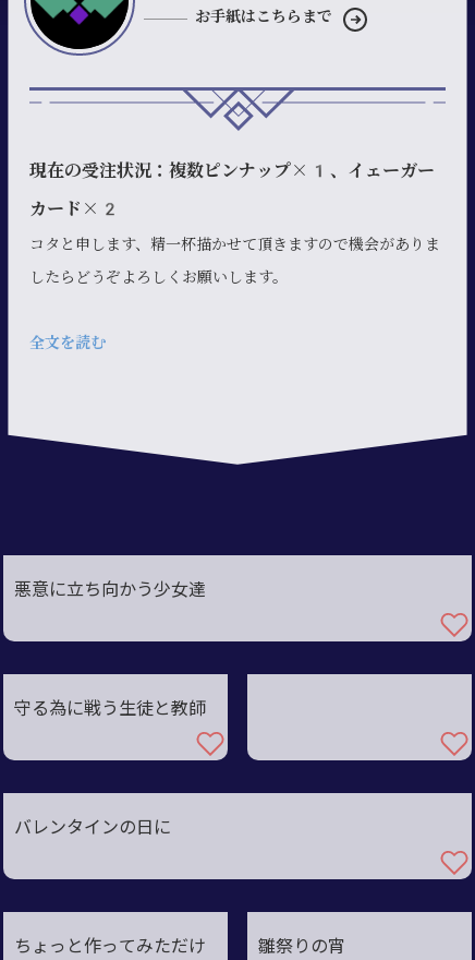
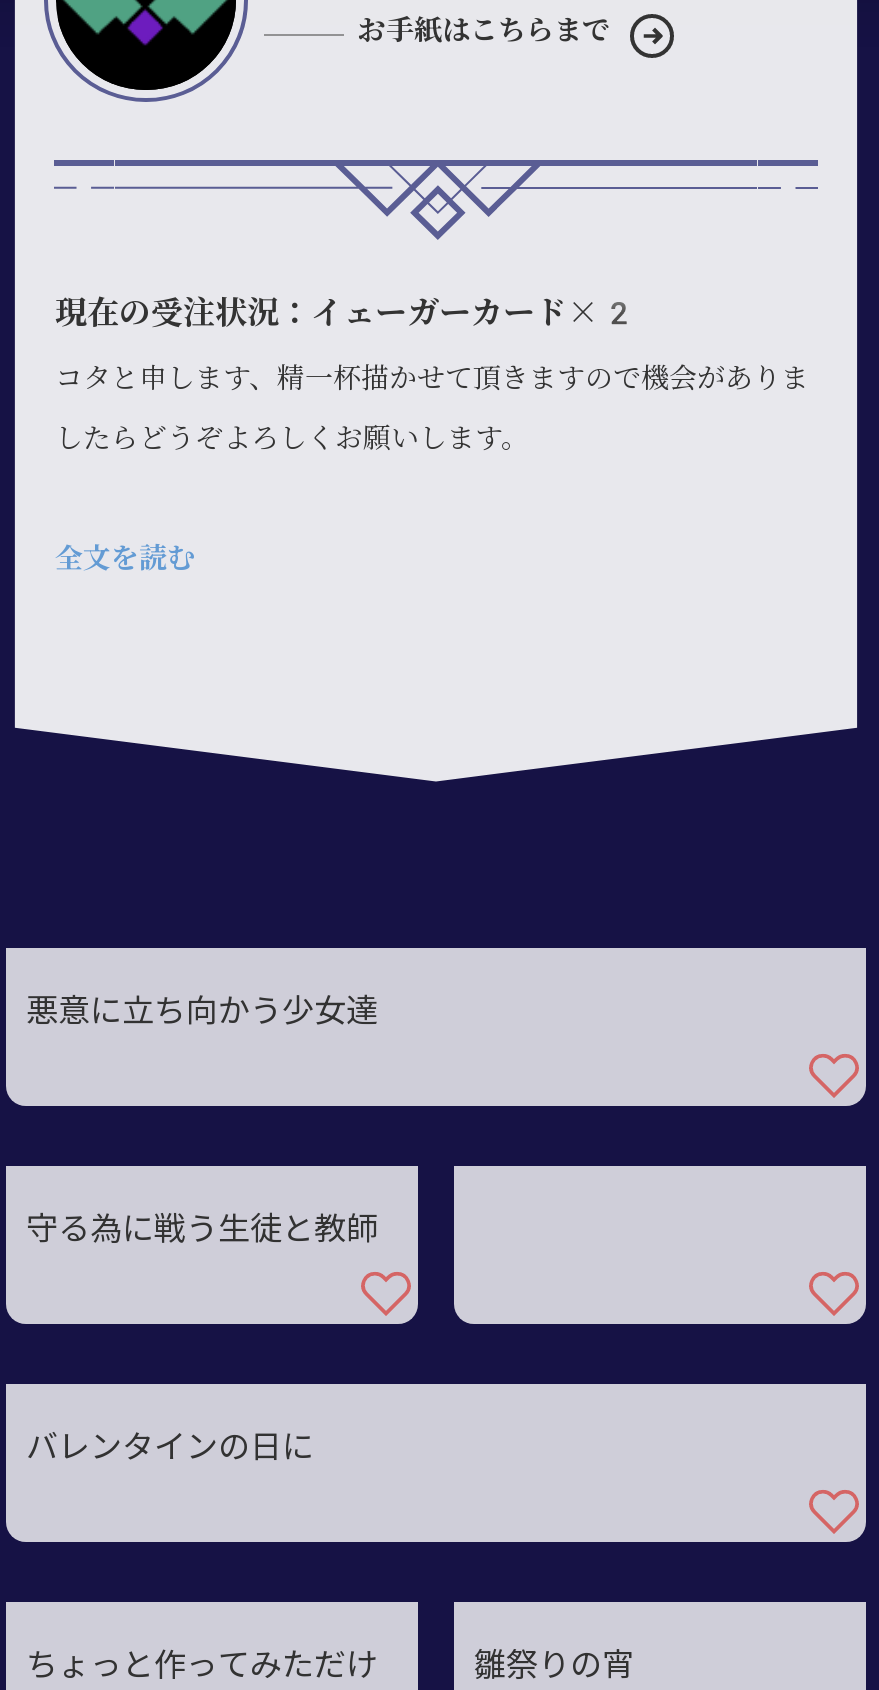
- 現在の受注状況：複数ピンナップ×1、イェーガー
- カード×2
+ 現在の受注状況：イェーガーカード×2
